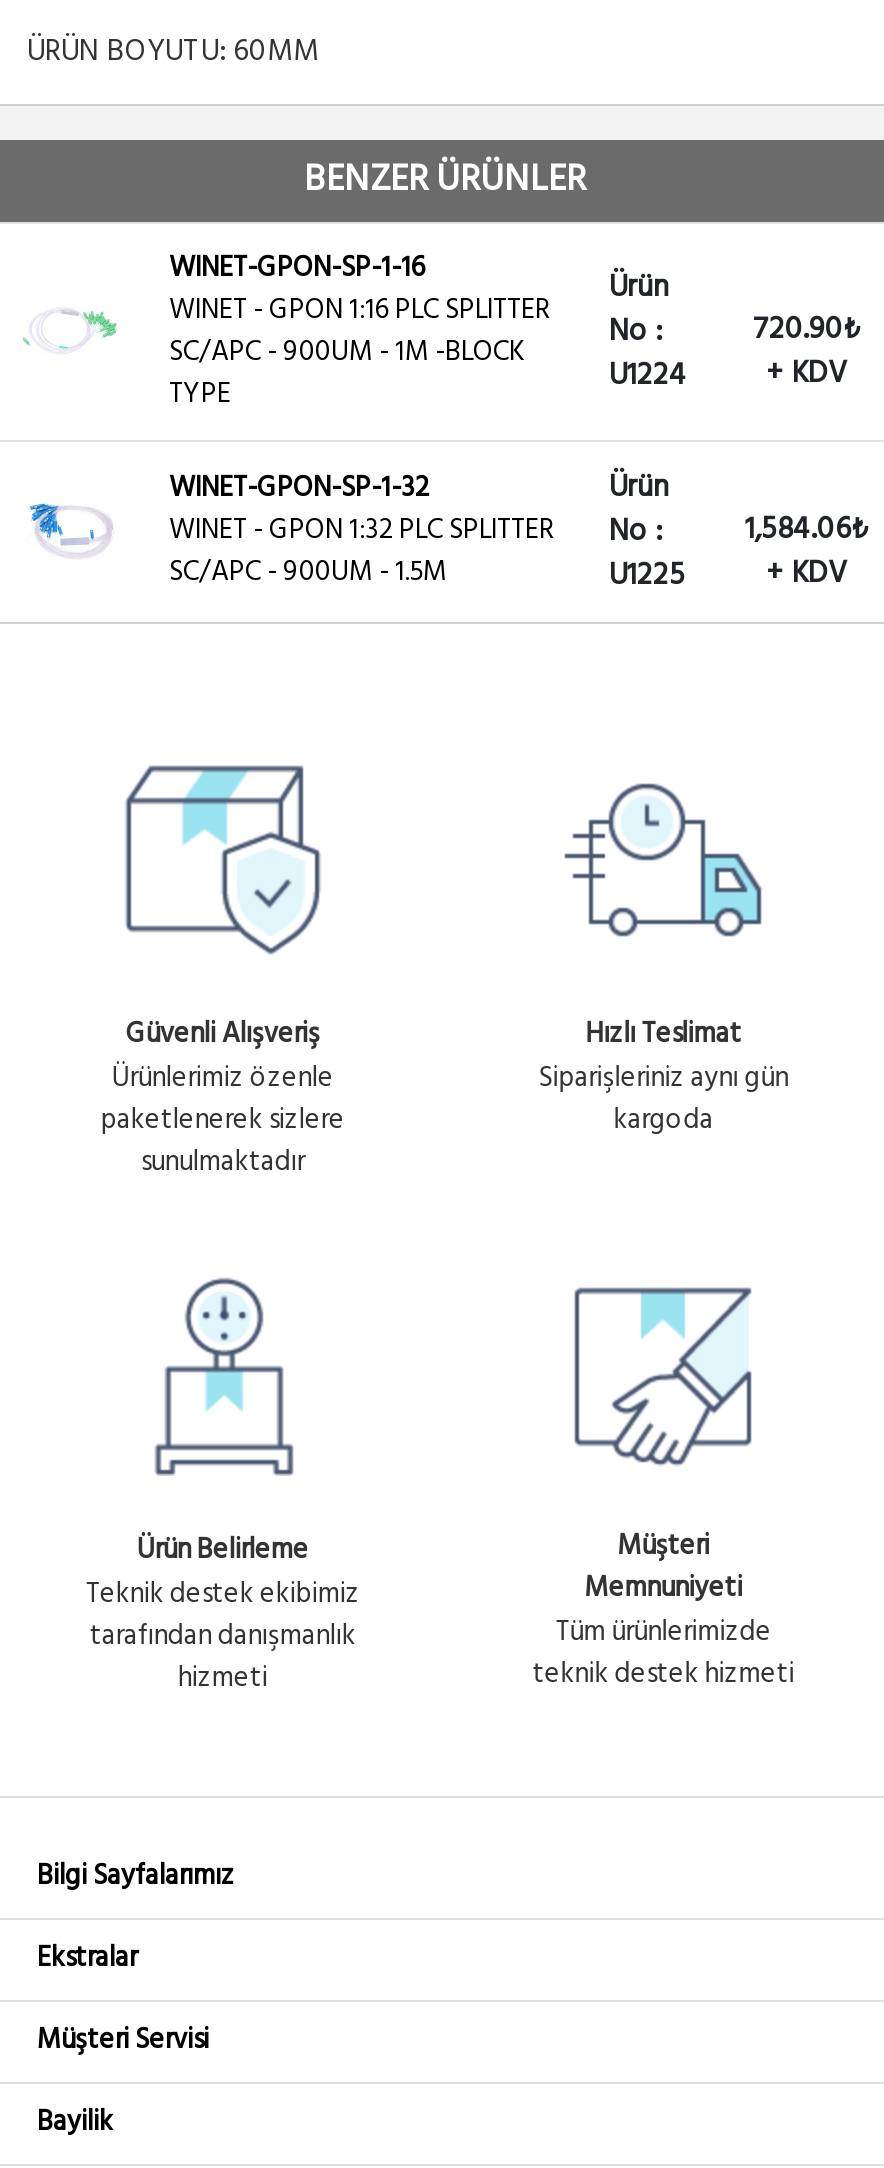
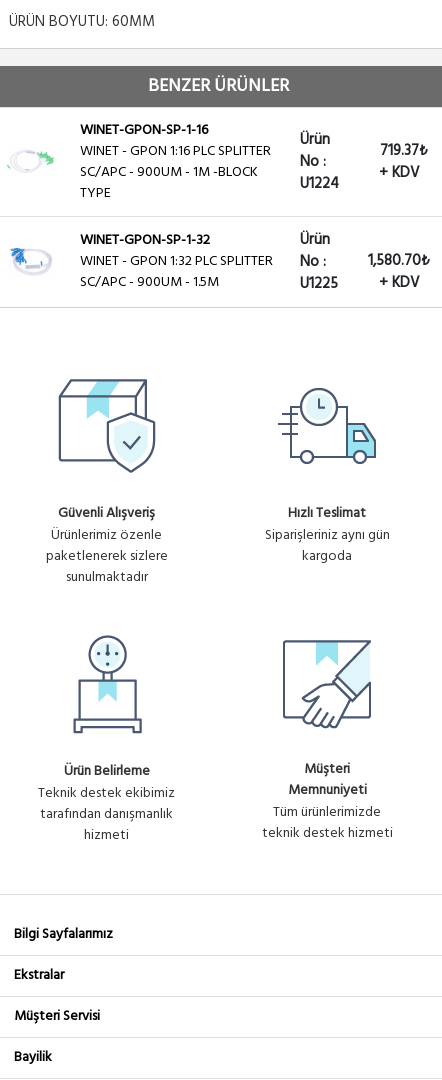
- 720.90₺
+ 719.37₺

- WINET - GPON 1:32 PLC SPLITTER No : 1,584.06₺
+ WINET - GPON 1:32 PLC SPLITTER No : 1,580.70₺
